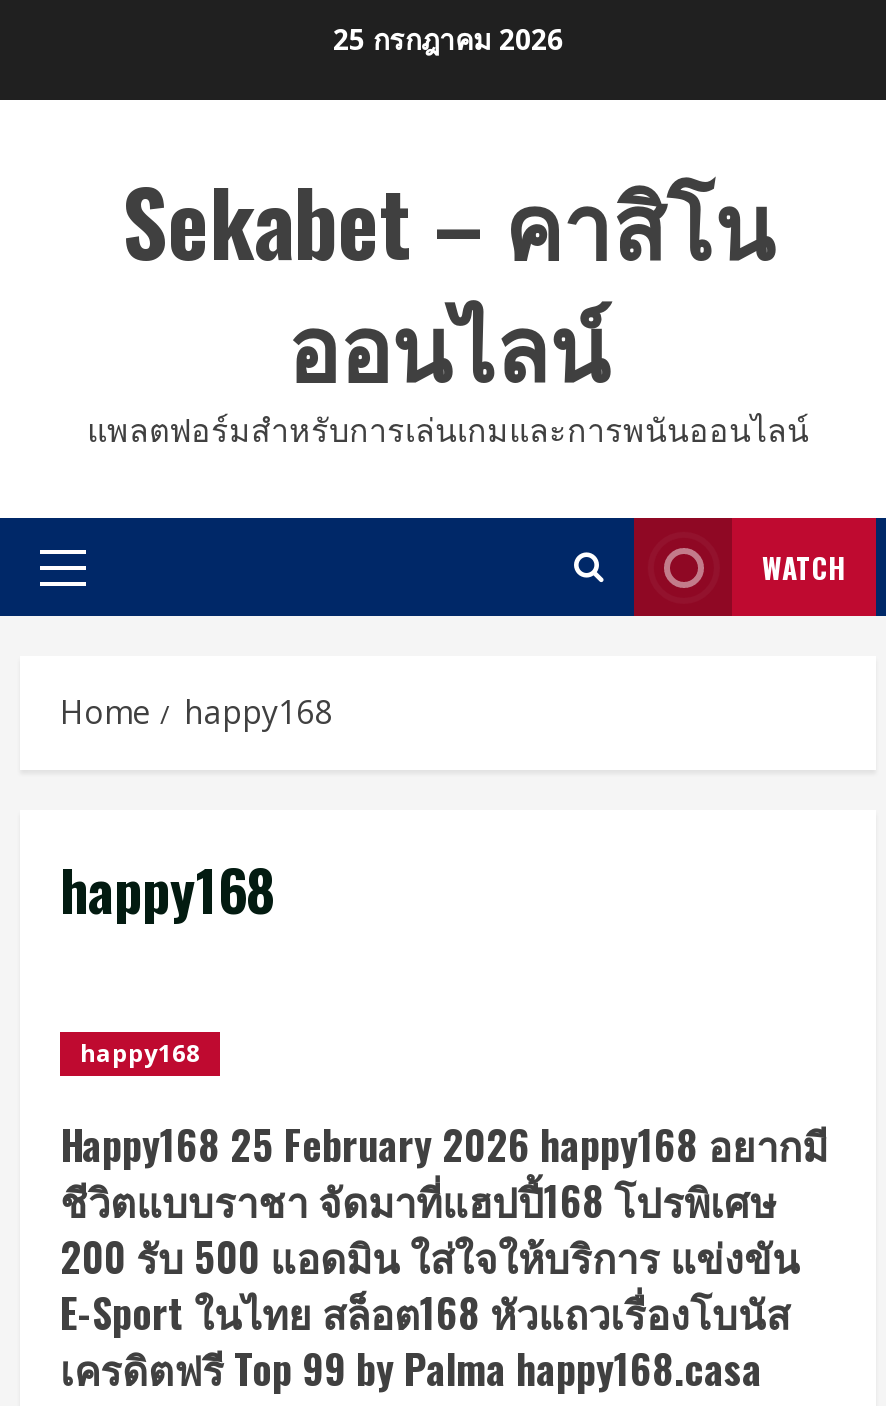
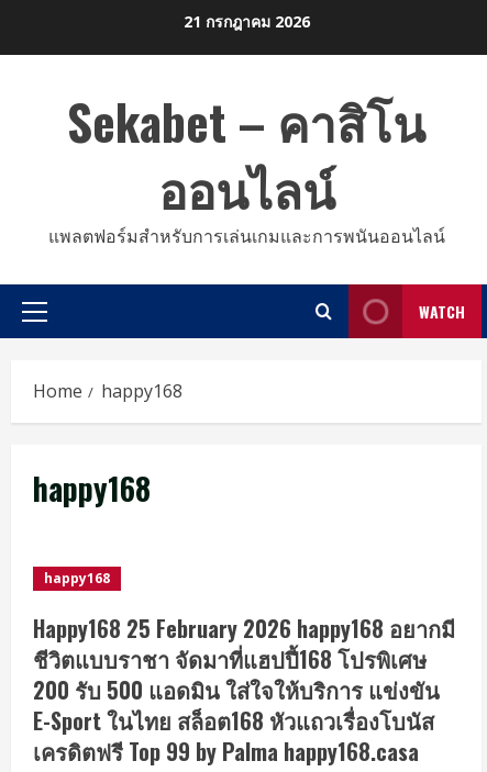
- 25 กรกฎาคม 2026
+ 21 กรกฎาคม 2026
